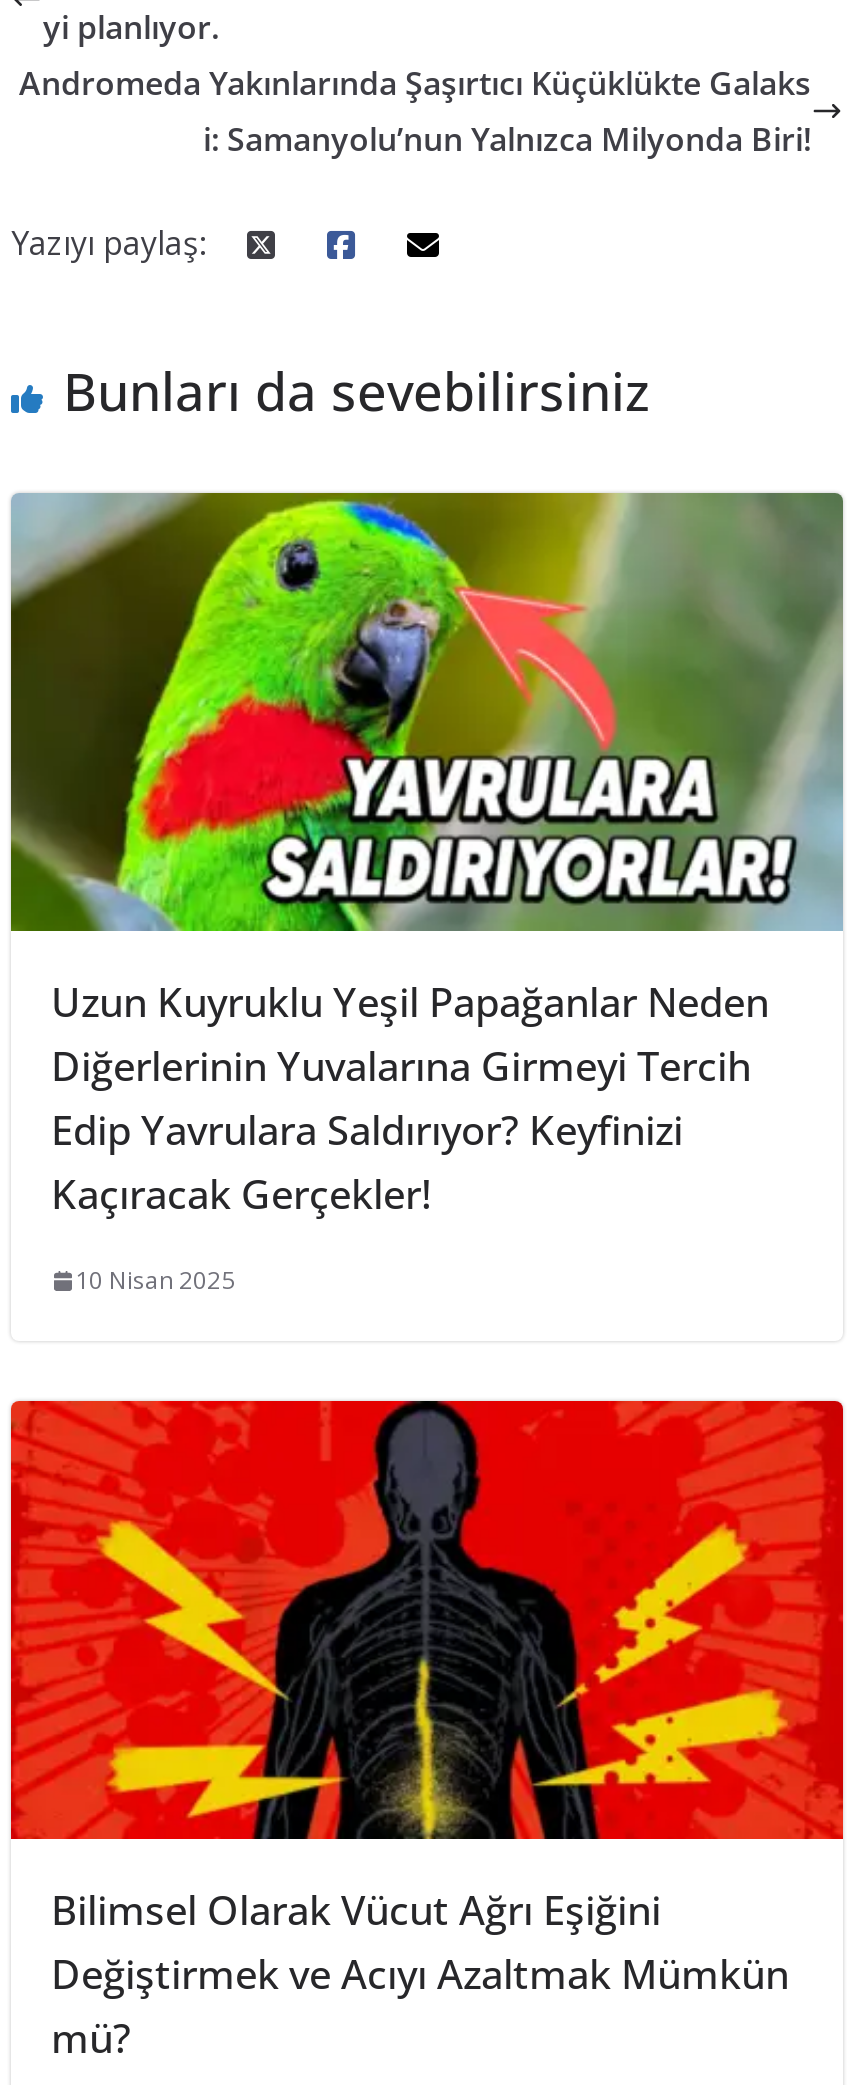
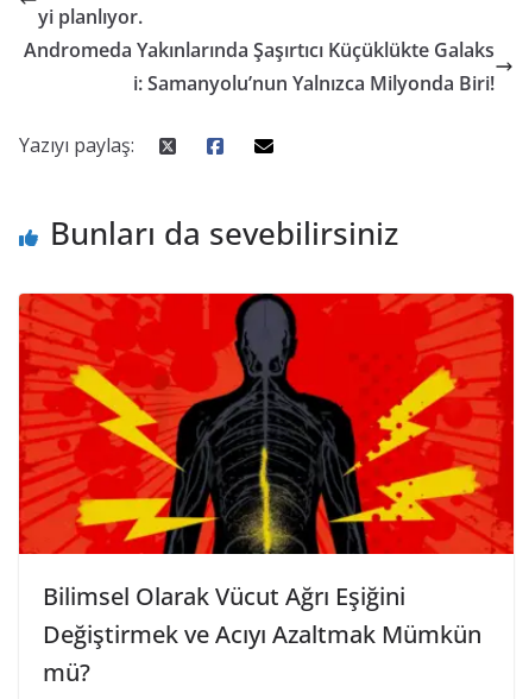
- [image]
- Uzun Kuyruklu Yeşil Papağanlar Neden
- Diğerlerinin Yuvalarına Girmeyi Tercih
- Edip Yavrulara Saldırıyor? Keyfinizi
- Kaçıracak Gerçekler!
- 10 Nisan 2025
